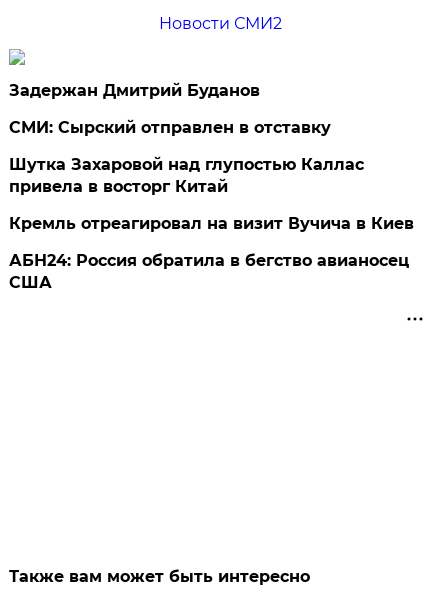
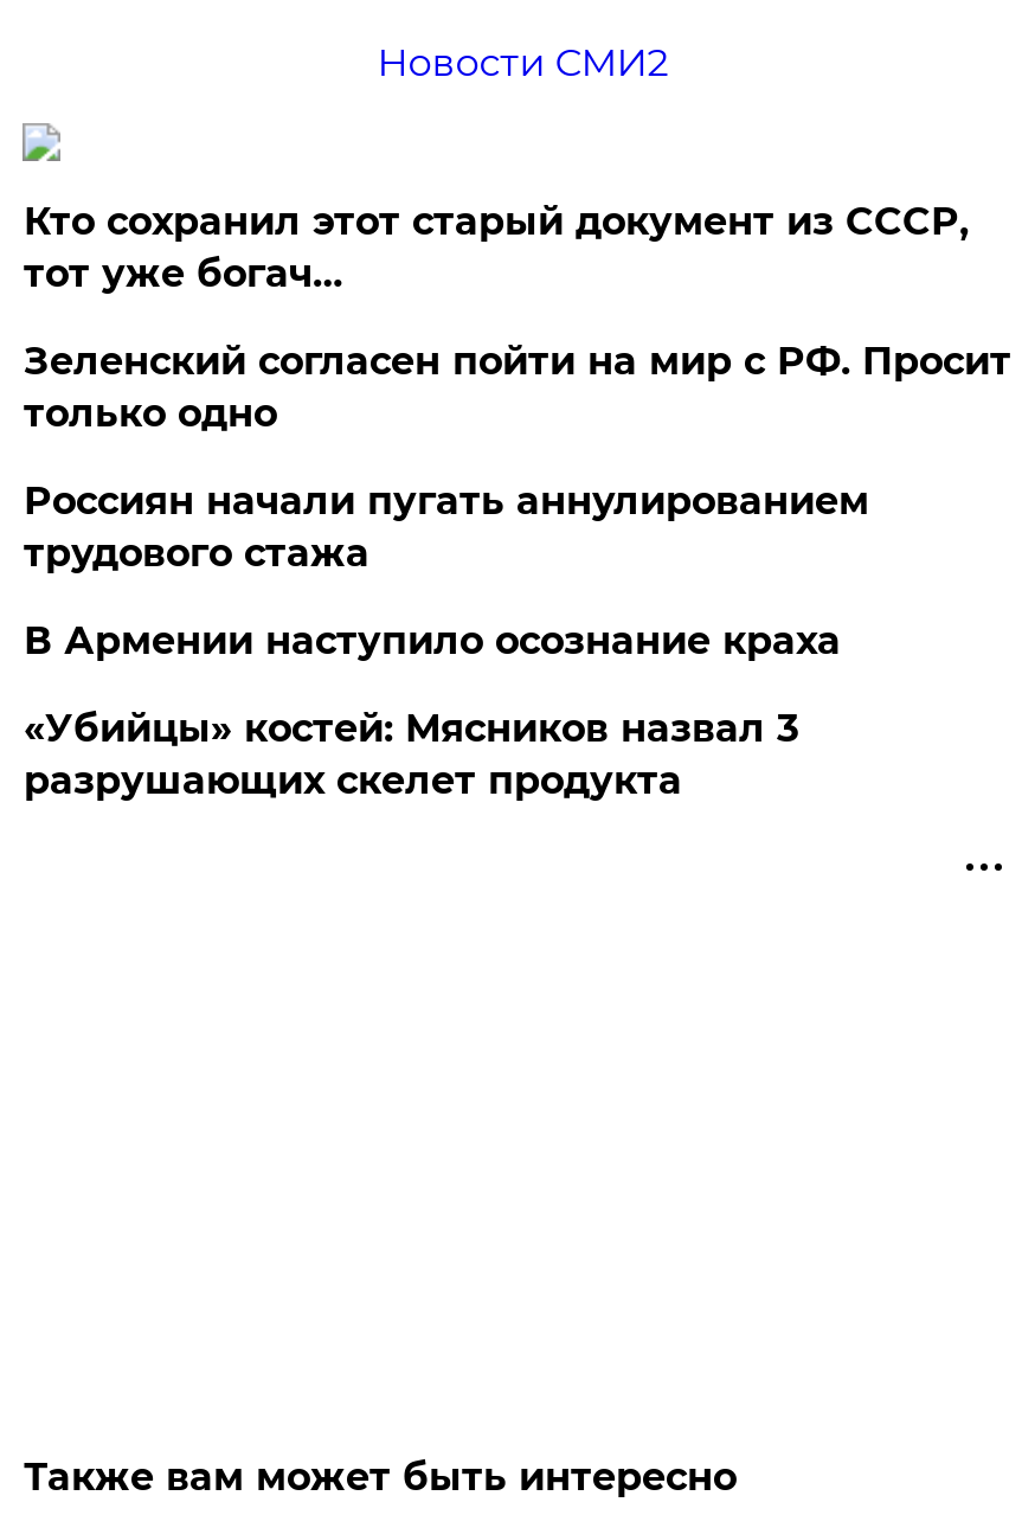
- Задержан Дмитрий Буданов
+ Кто сохранил этот старый документ из СССР,
+ тот уже богач…

- СМИ: Сырский отправлен в отставку
+ Зеленский согласен пойти на мир с РФ. Просит
+ только одно

- Шутка Захаровой над глупостью Каллас
- привела в восторг Китай
+ Россиян начали пугать аннулированием
+ трудового стажа

- Кремль отреагировал на визит Вучича в Киев
+ В Армении наступило осознание краха

- АБН24: Россия обратила в бегство авианосец
- США
+ «Убийцы» костей: Мясников назвал 3
+ разрушающих скелет продукта
